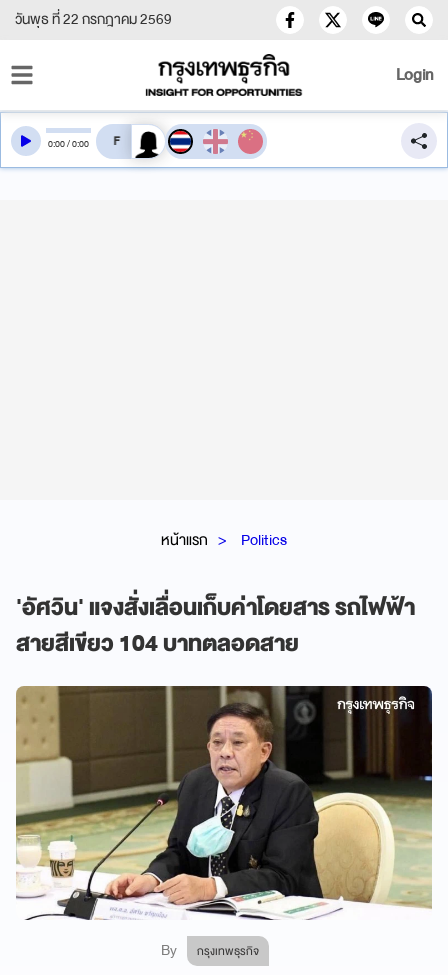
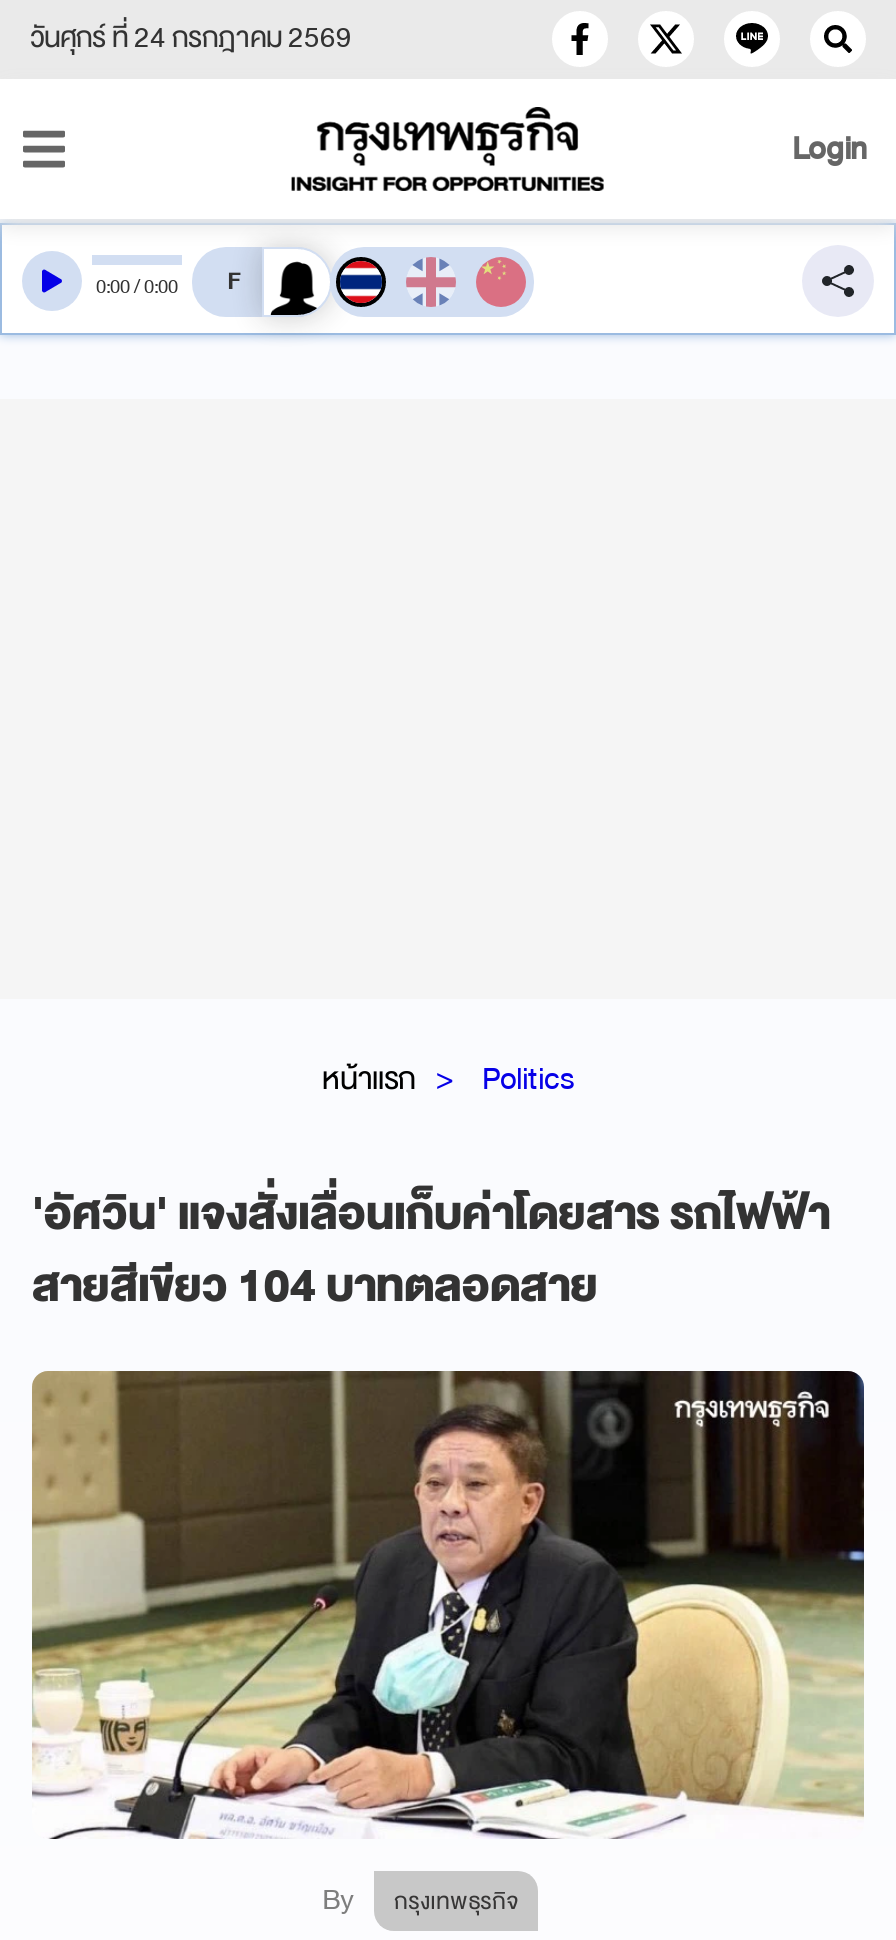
- วันพุธ ที่ 22 กรกฎาคม 2569
+ วันศุกร์ ที่ 24 กรกฎาคม 2569
